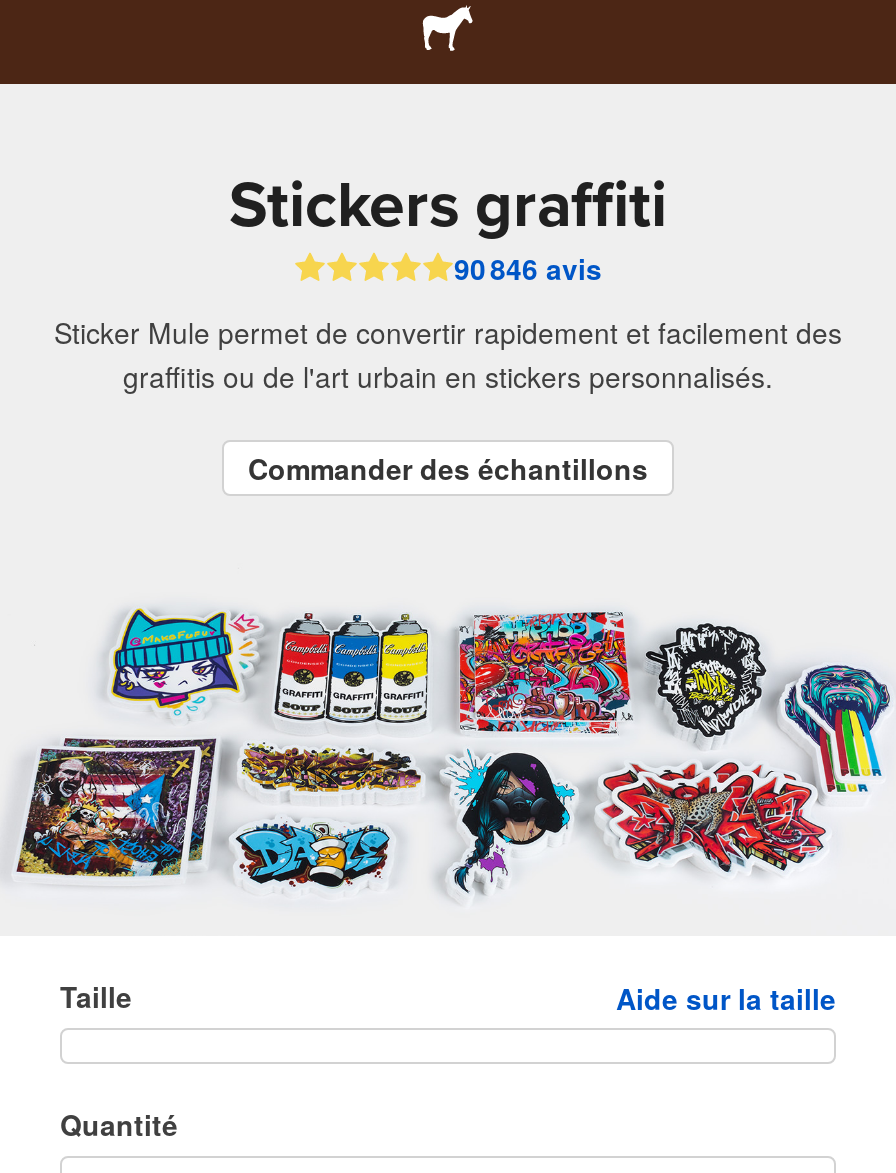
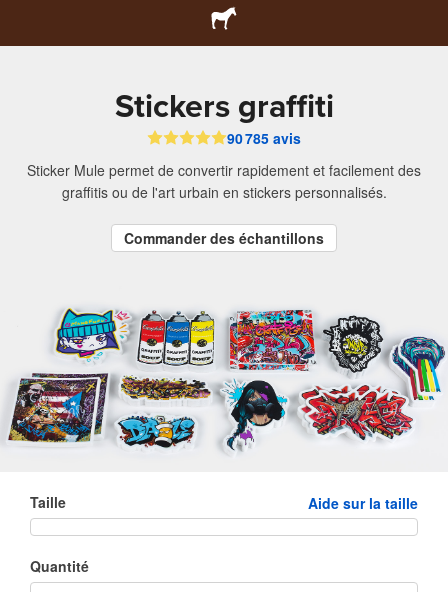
- 90 846 avis
+ 90 785 avis
